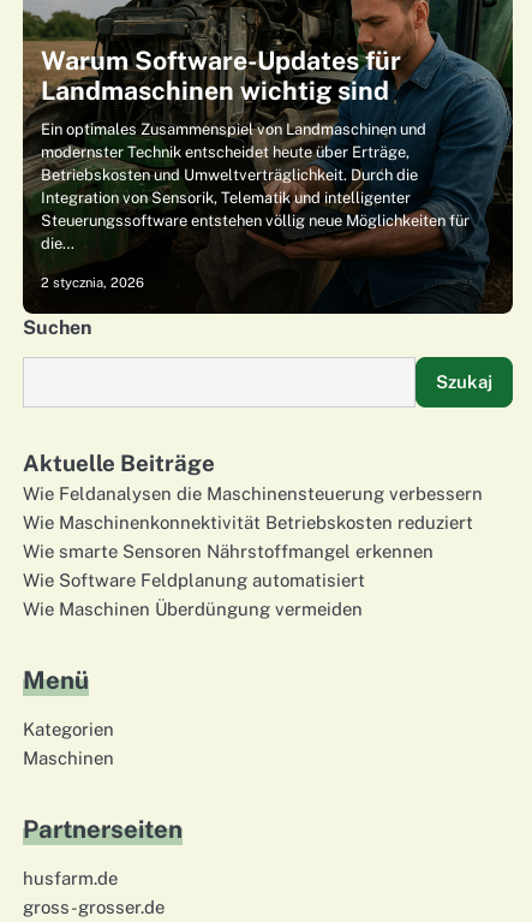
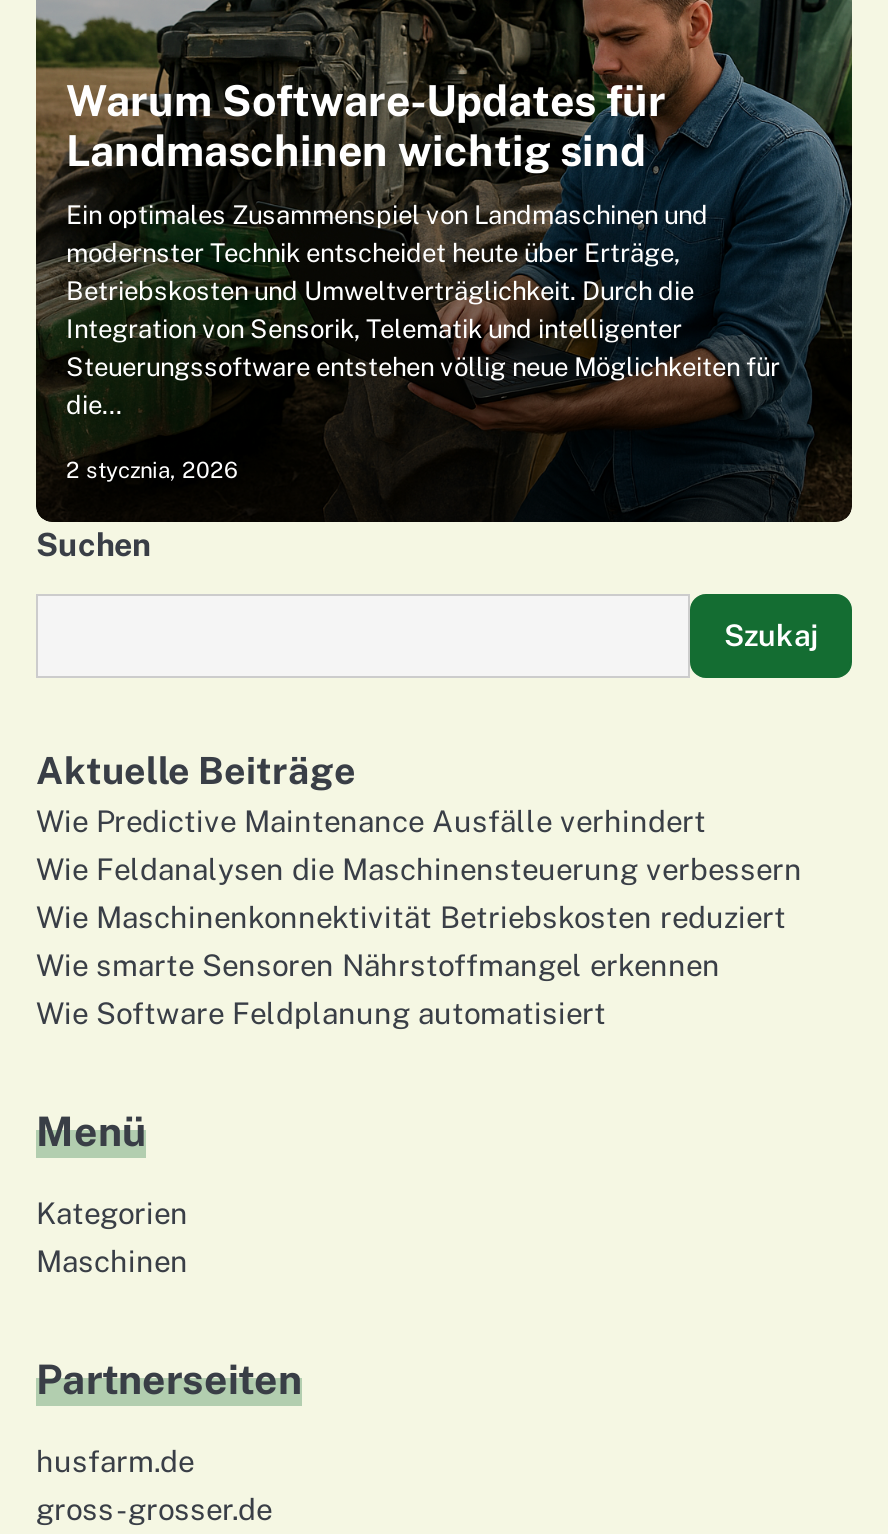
+ Wie Predictive Maintenance Ausfälle verhindert

moved down: Wie Feldanalysen die Maschinensteuerung verbessern | Wie Maschinenkonnektivität Betriebskosten reduziert | Wie smarte Sensoren Nährstoffmangel erkennen | Wie Software Feldplanung automatisiert

- Wie Maschinen Überdüngung vermeiden
